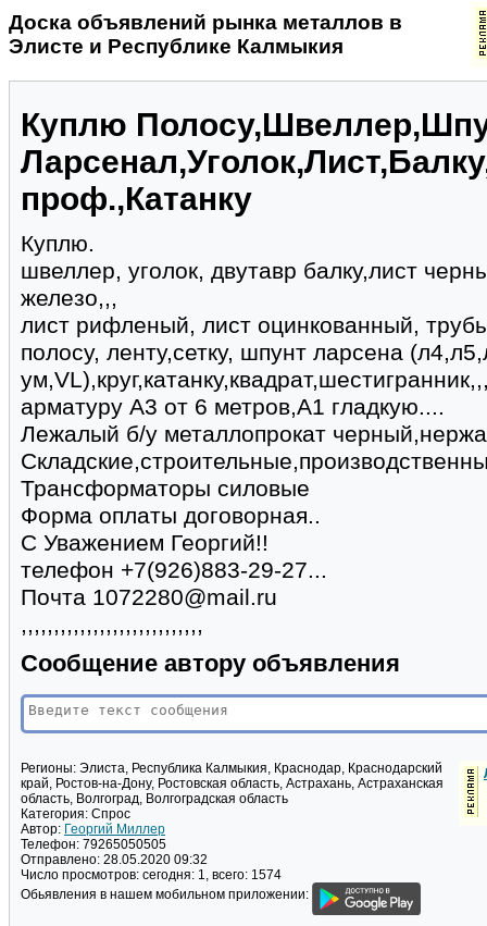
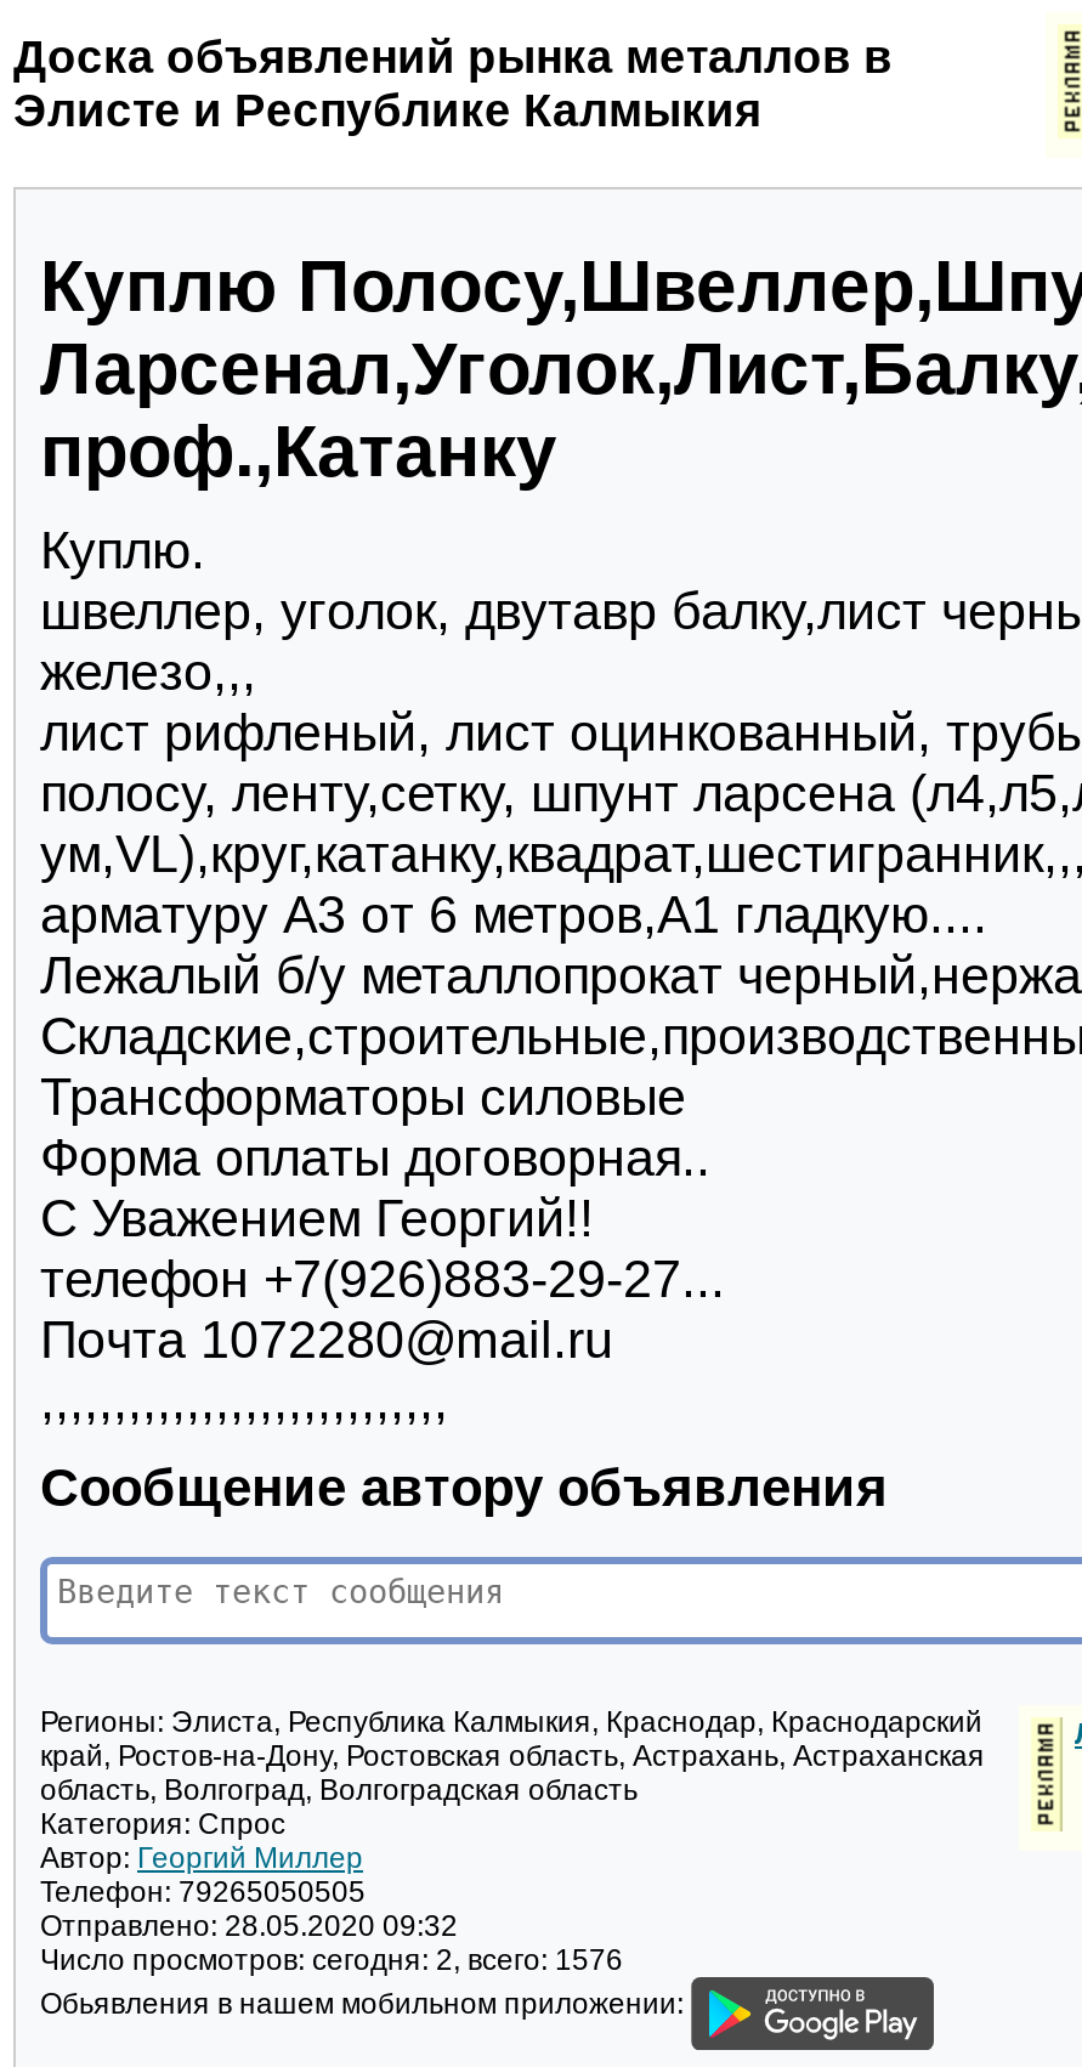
- Число просмотров: сегодня: 1, всего: 1574
+ Число просмотров: сегодня: 2, всего: 1576
